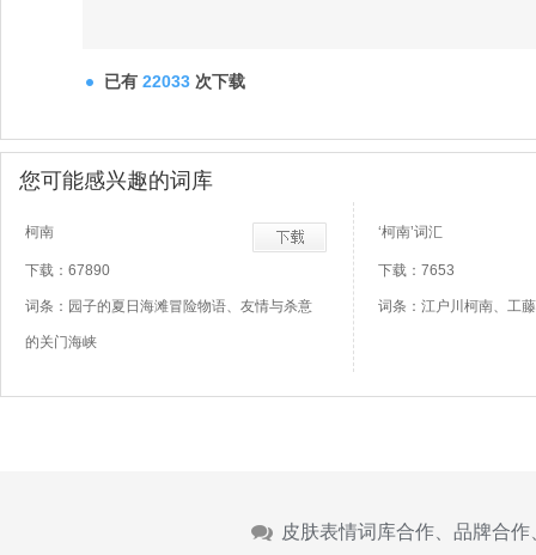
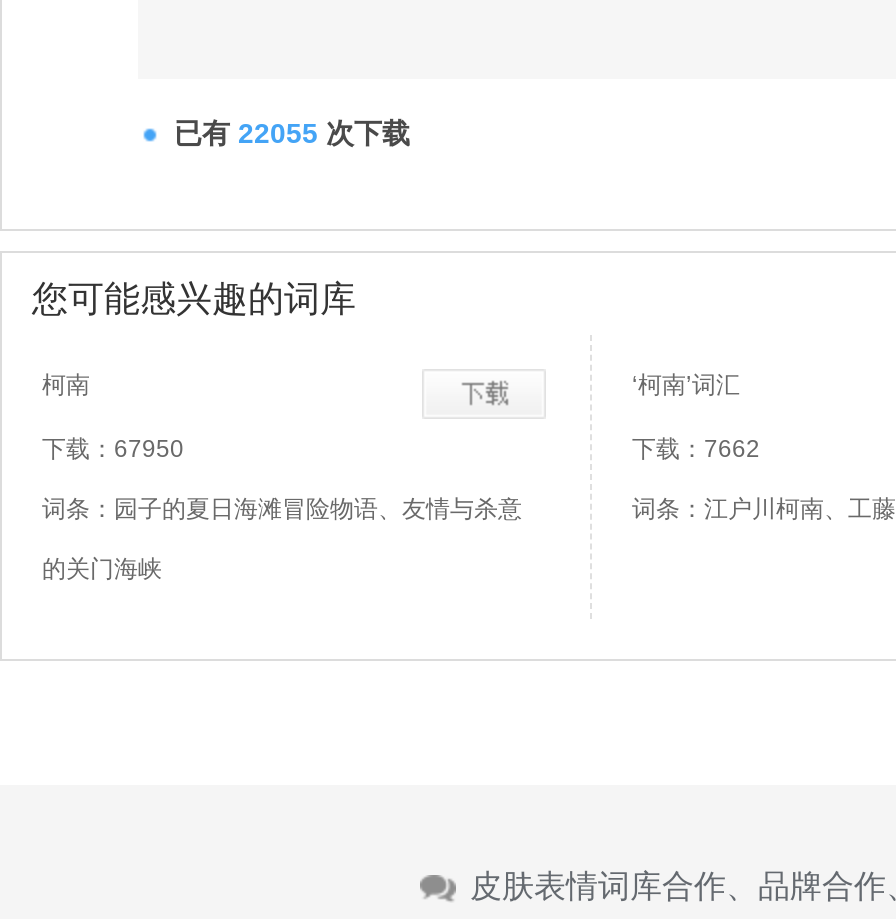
- 已有22033次下载
+ 已有22055次下载

- 下载：67890
+ 下载：67950

- 下载：7653
+ 下载：7662
